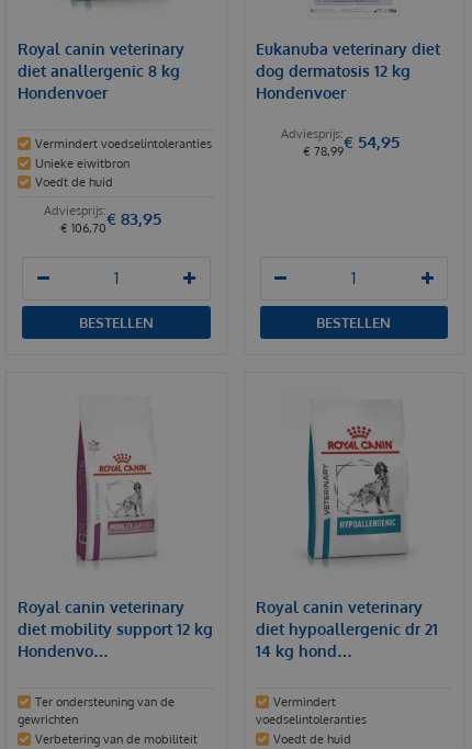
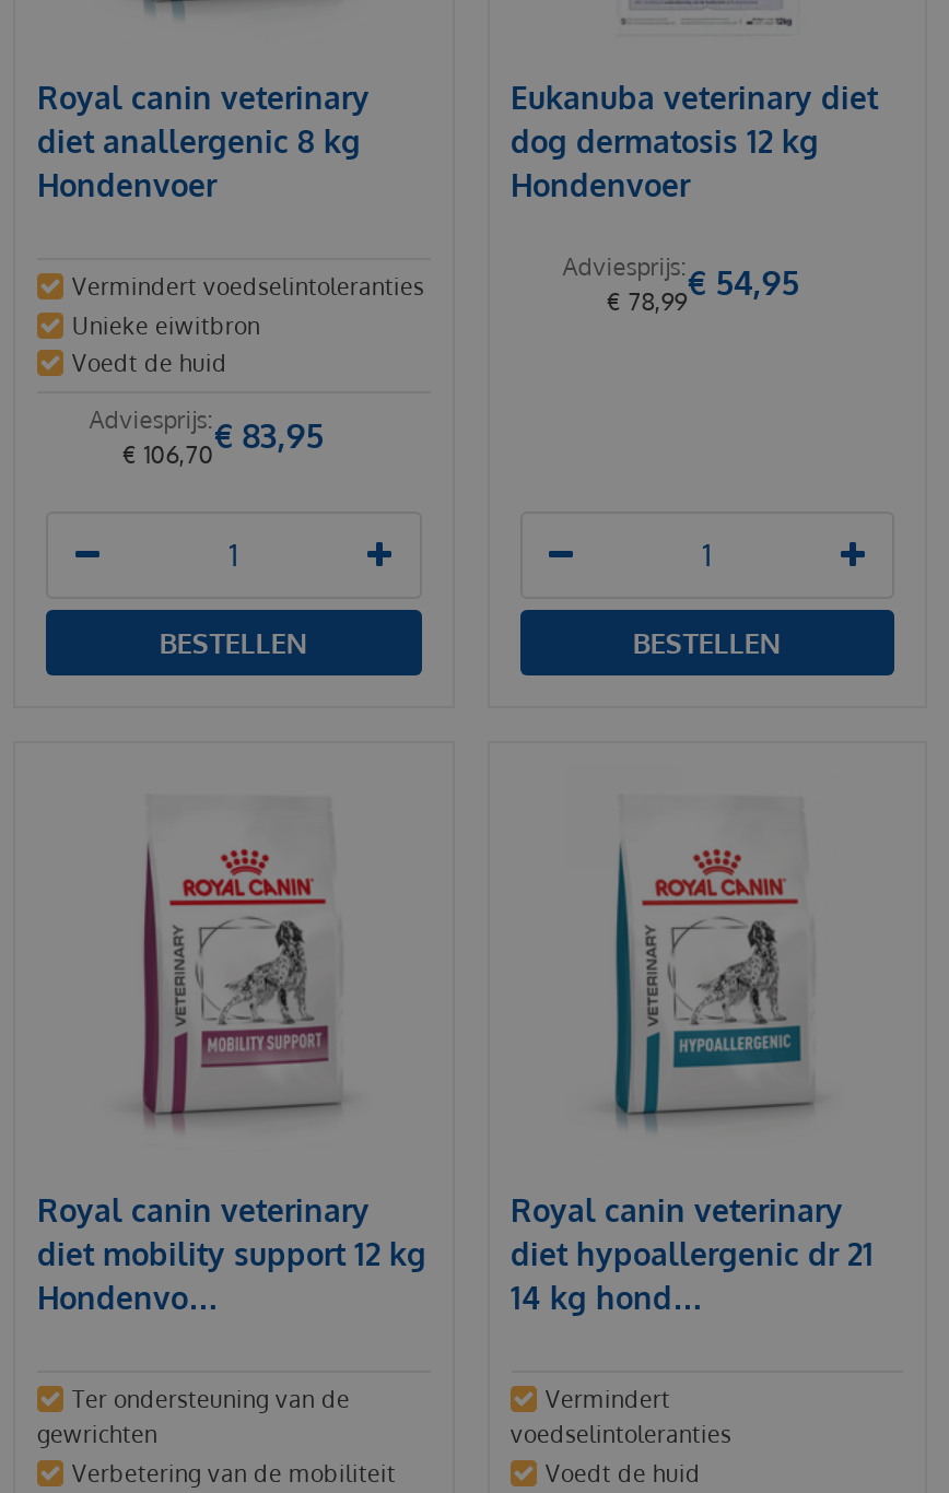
- [image]
+ [image]
